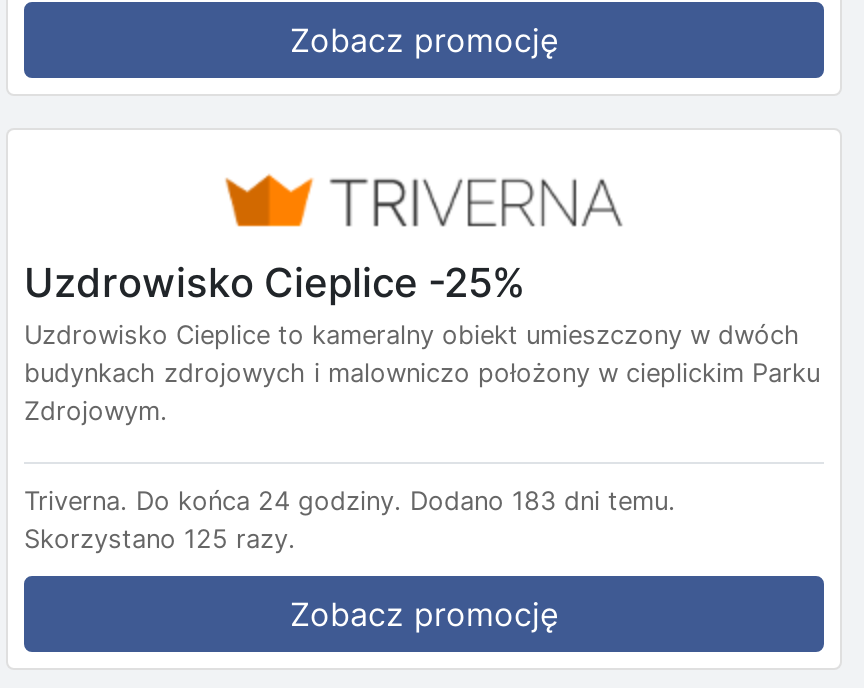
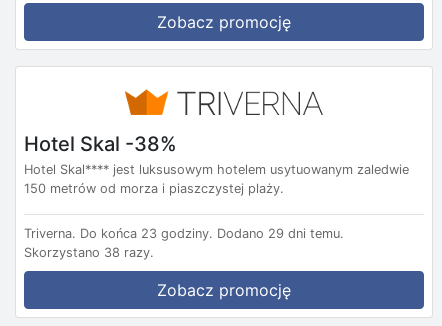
- Uzdrowisko Cieplice -25%
- Uzdrowisko Cieplice to kameralny obiekt umieszczony w dwóch
- budynkach zdrojowych i malowniczo położony w cieplickim Parku
- Zdrojowym.
+ Hotel Skal -38%
+ Hotel Skal**** jest luksusowym hotelem usytuowanym zaledwie
+ 150 metrów od morza i piaszczystej plaży.

- Triverna. Do końca 24 godziny. Dodano 183 dni temu.
- Skorzystano 125 razy.
+ Triverna. Do końca 23 godziny. Dodano 29 dni temu.
+ Skorzystano 38 razy.
